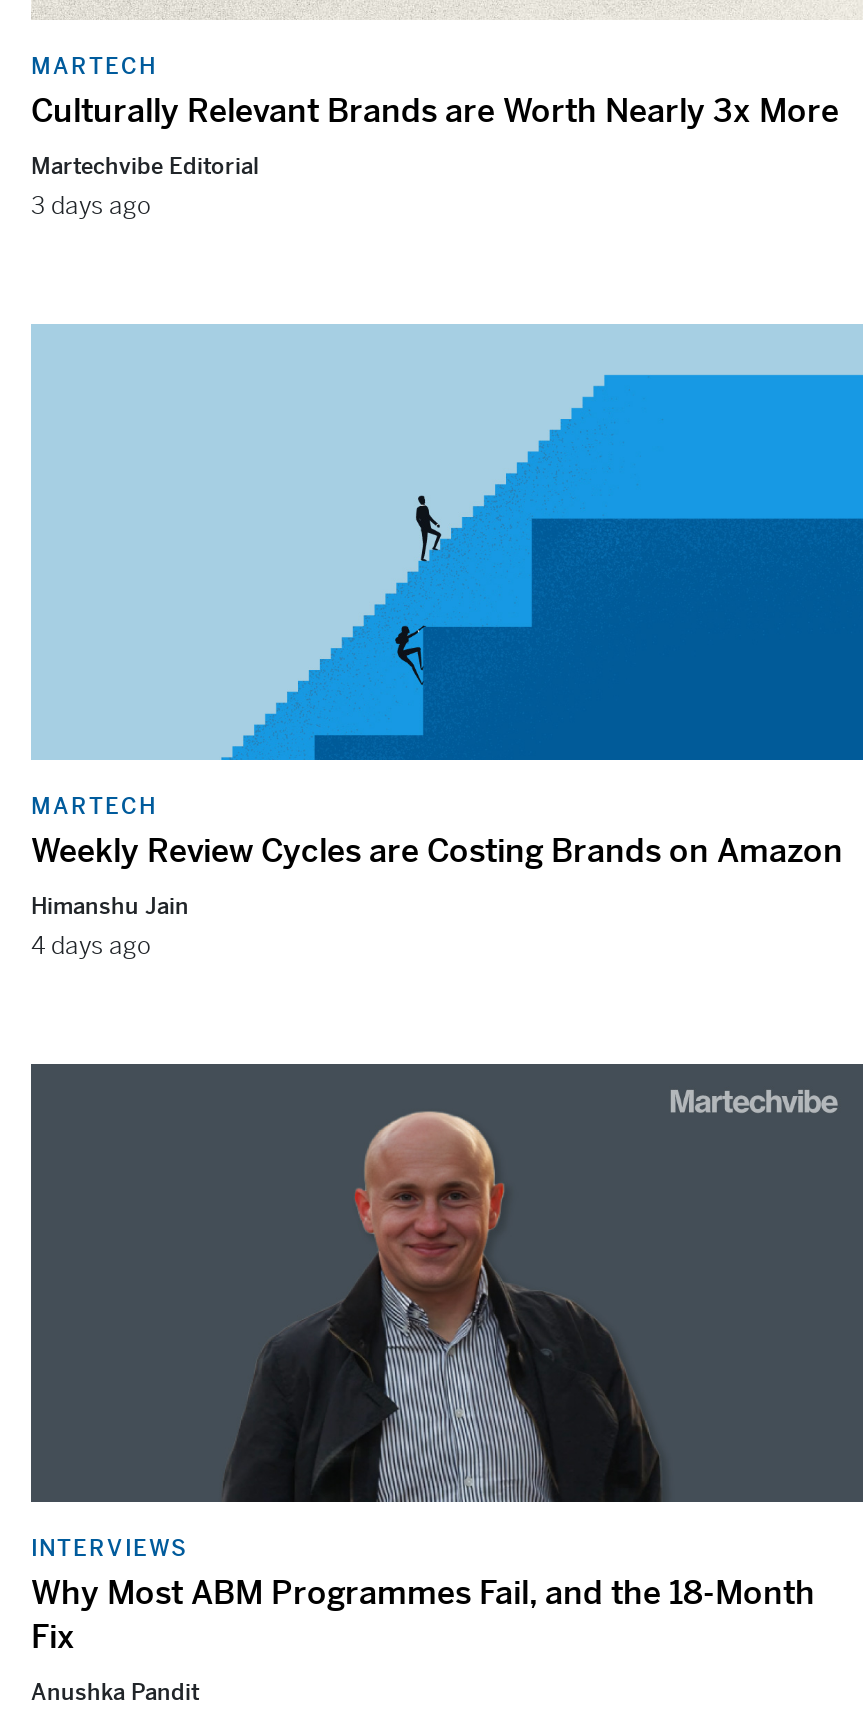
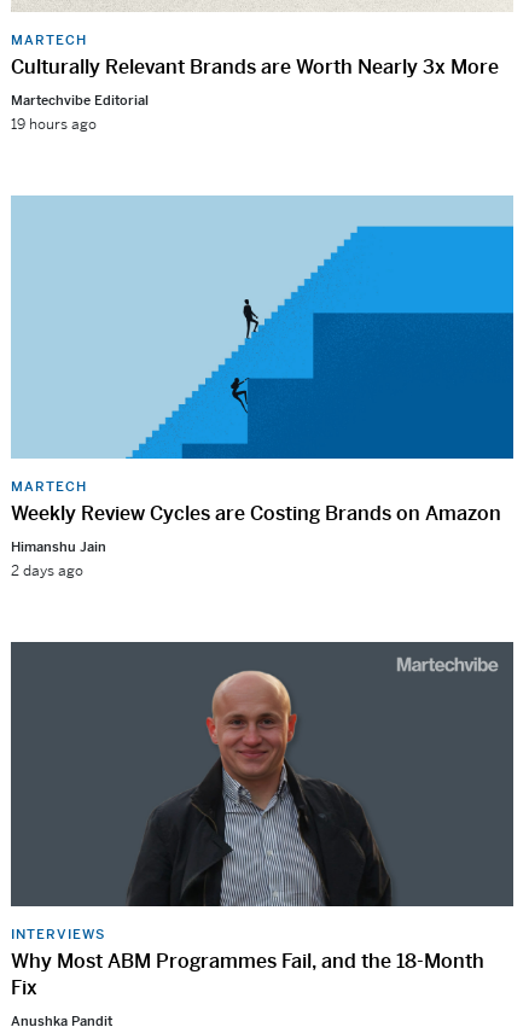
- 3 days ago
+ 19 hours ago

- 4 days ago
+ 2 days ago
